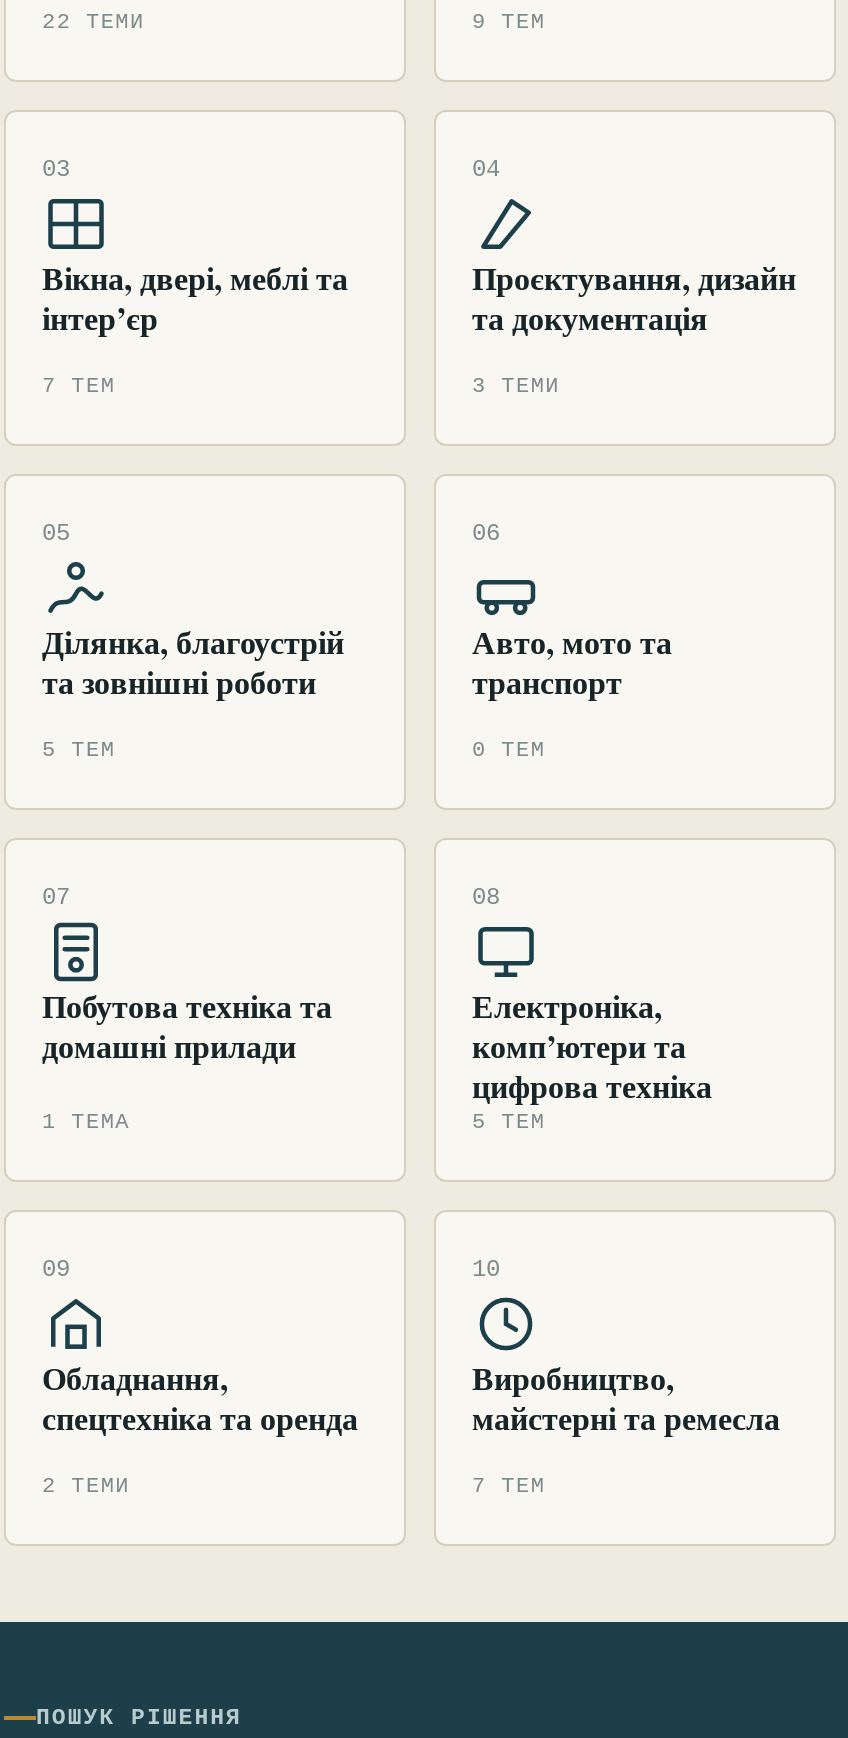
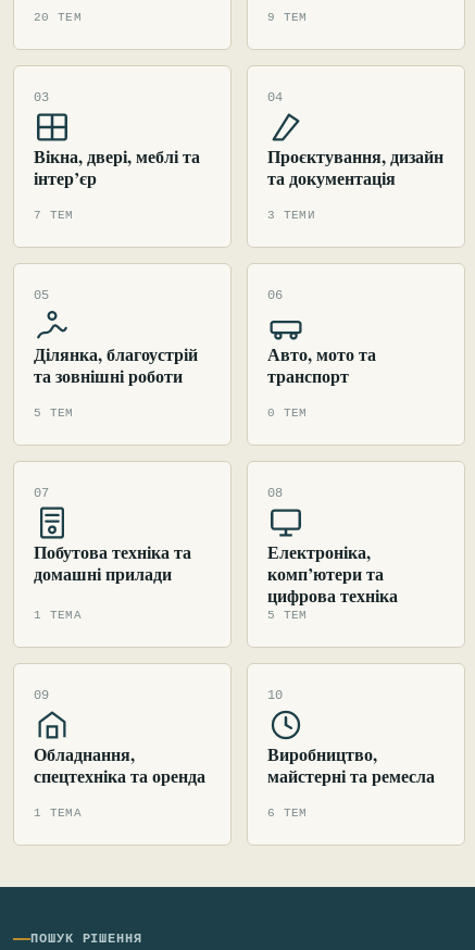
- 22 ТЕМИ
+ 20 ТЕМ

- 2 ТЕМИ
+ 1 ТЕМА

- 7 ТЕМ
+ 6 ТЕМ
